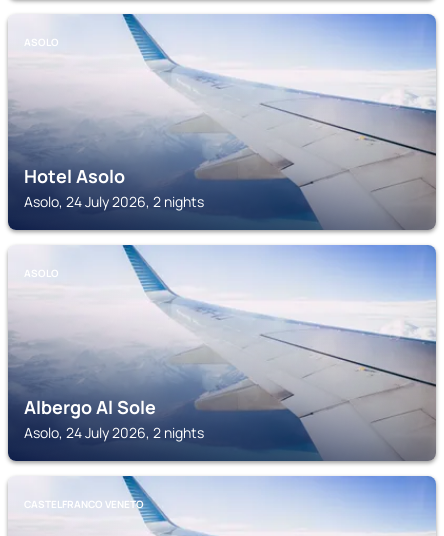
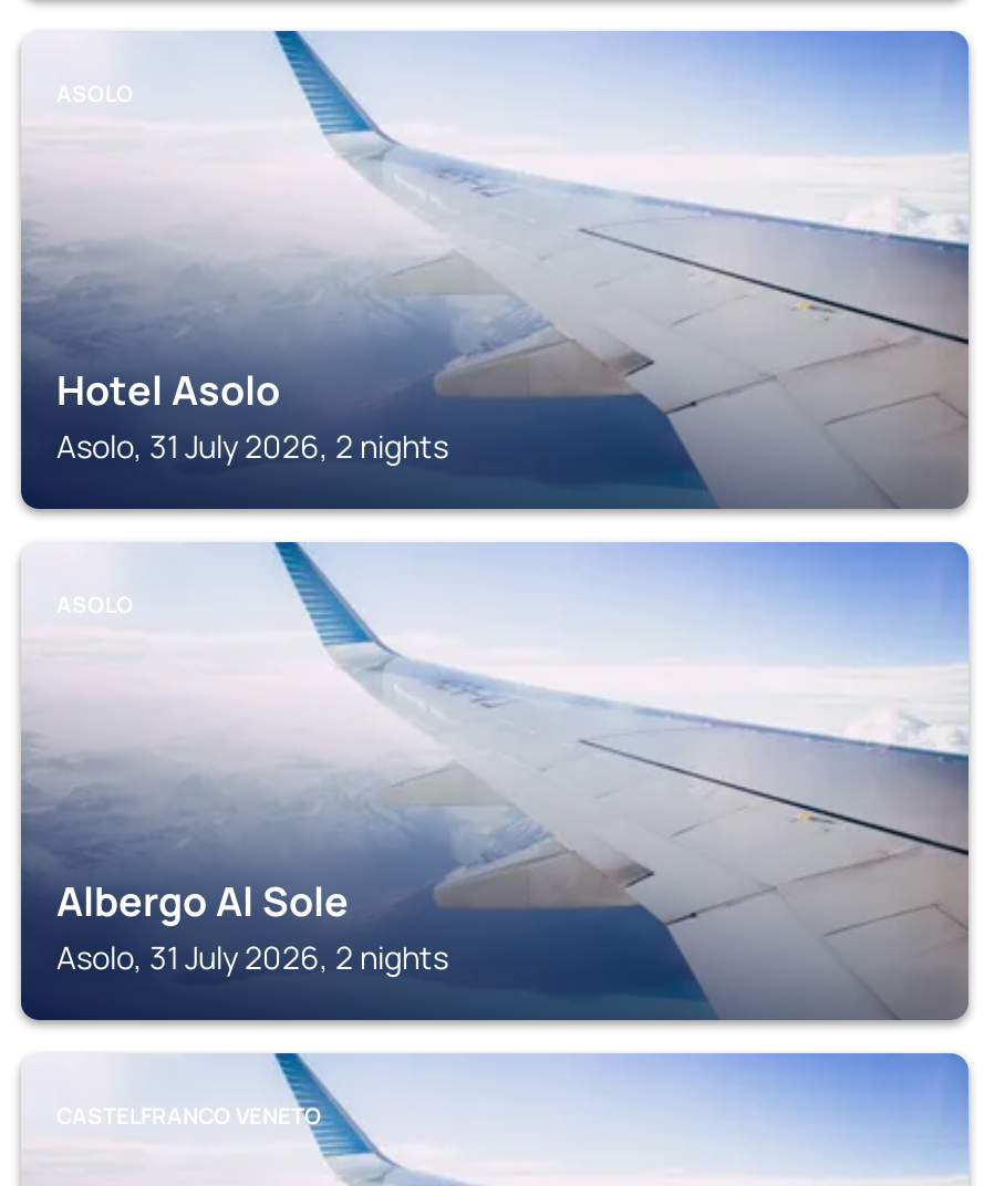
- Asolo, 24 July 2026, 2 nights
+ Asolo, 31 July 2026, 2 nights

- Asolo, 24 July 2026, 2 nights
+ Asolo, 31 July 2026, 2 nights
